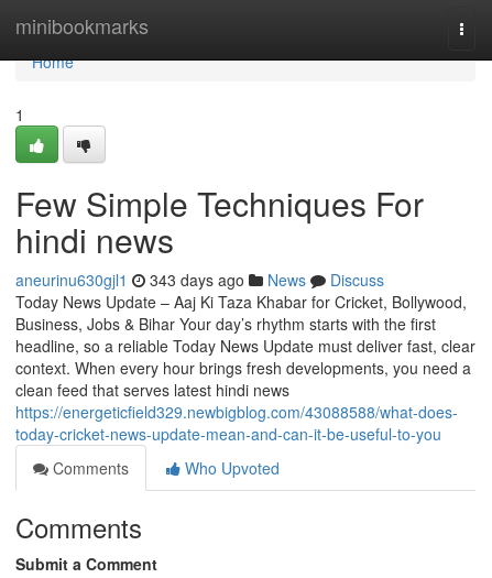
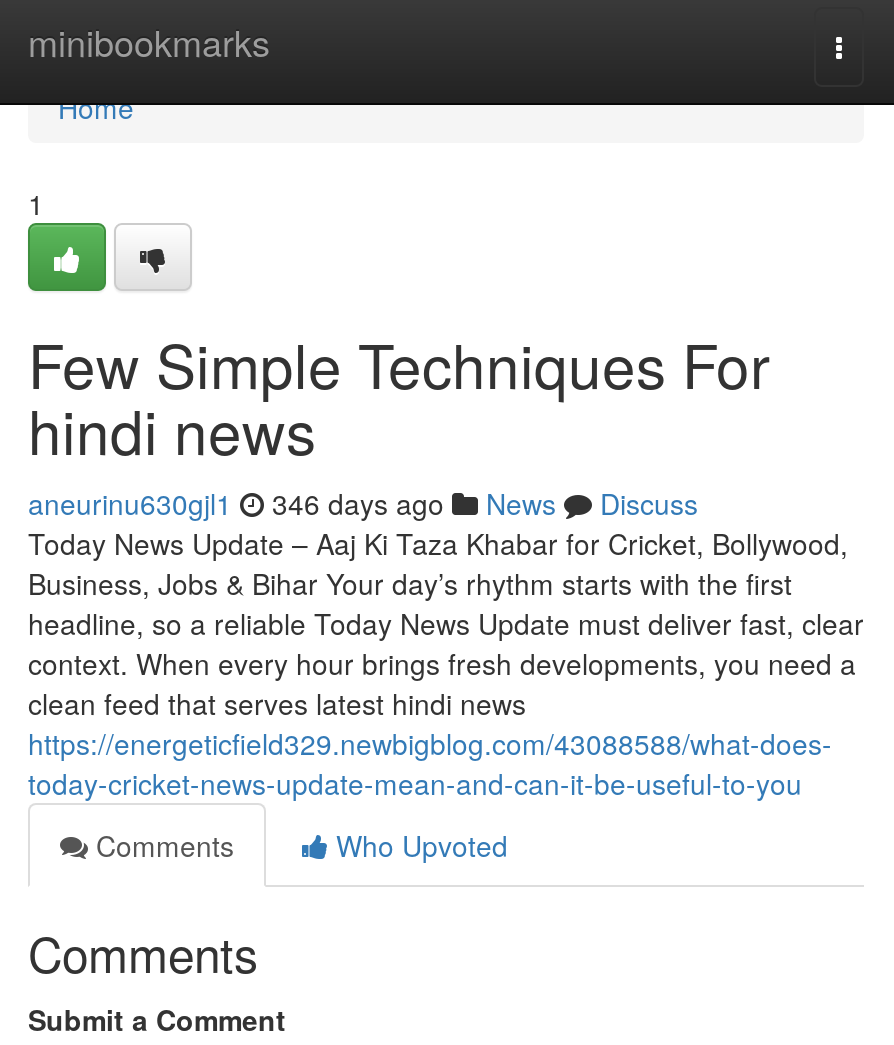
- aneurinu630gjl1 343 days ago News Discuss
+ aneurinu630gjl1 346 days ago News Discuss
